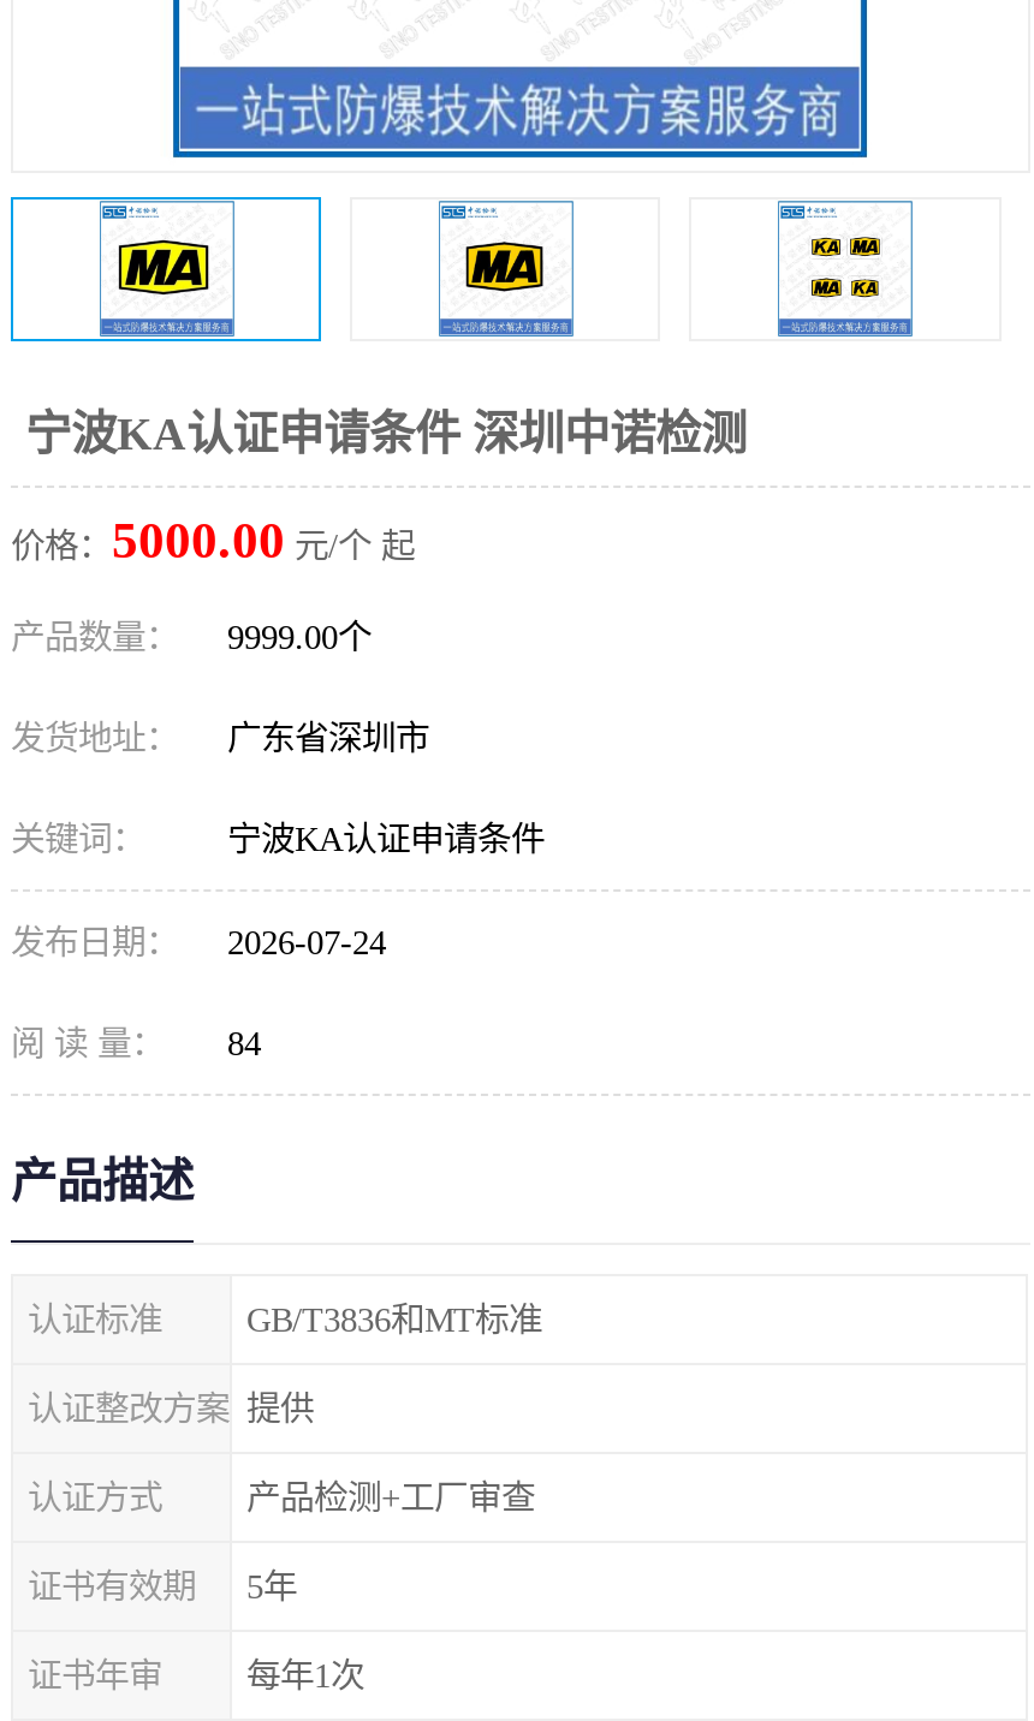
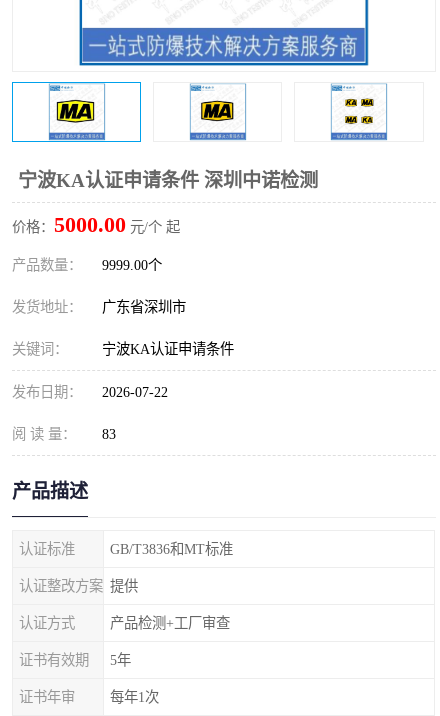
- 发布日期： 2026-07-24
+ 发布日期： 2026-07-22

- 阅 读 量： 84
+ 阅 读 量： 83
